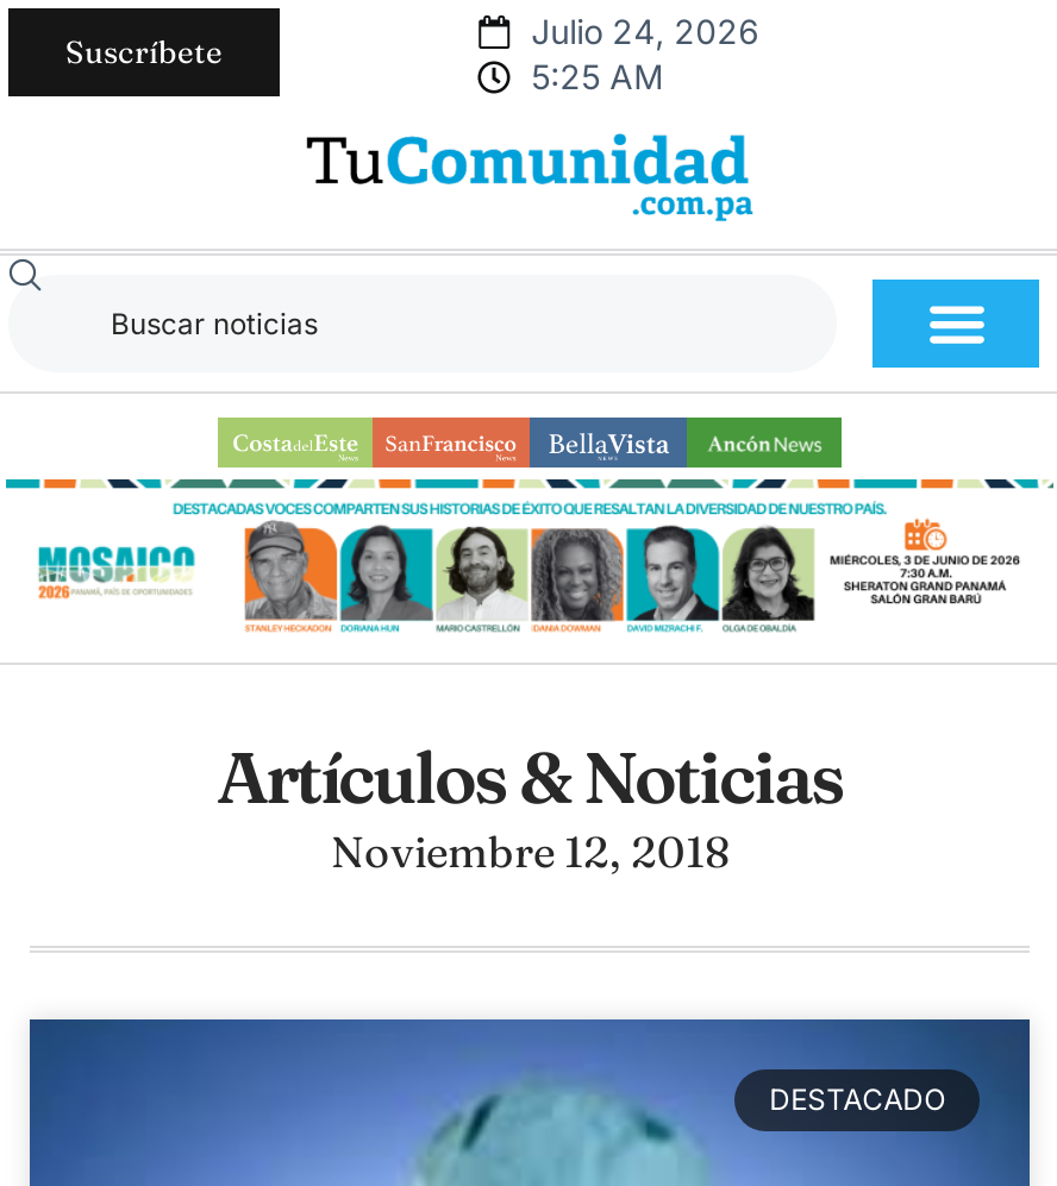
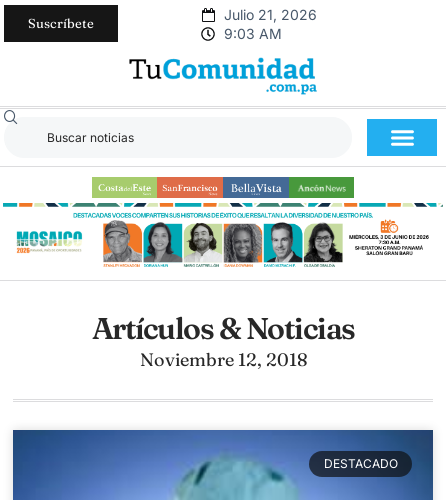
- Julio 24, 2026
+ Julio 21, 2026

- 5:25 AM
+ 9:03 AM
